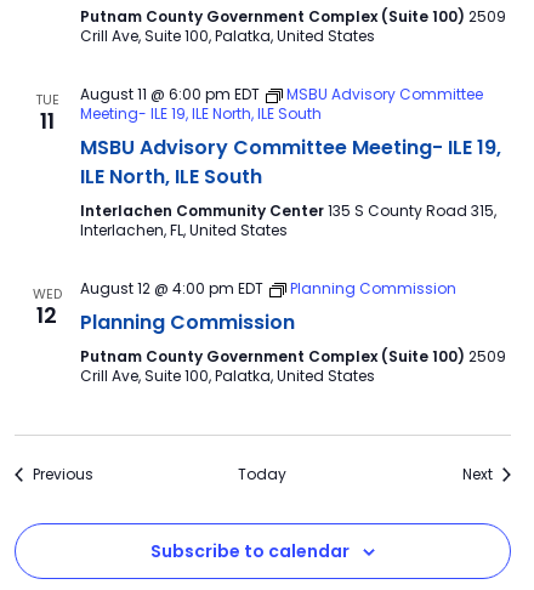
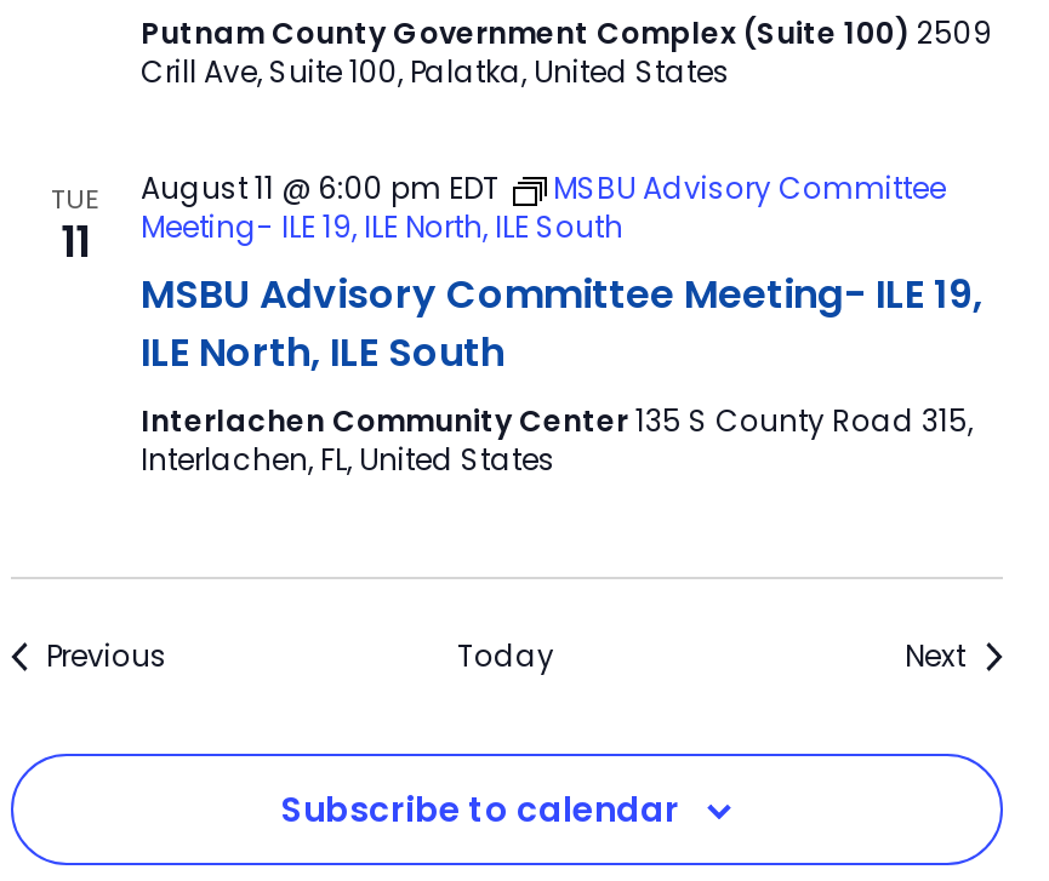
- WED
- 12

- August 12 @ 4:00 pm EDT
- Planning Commission
- Planning Commission
- Putnam County Government Complex (Suite 100) 2509
- Crill Ave, Suite 100, Palatka, United States
